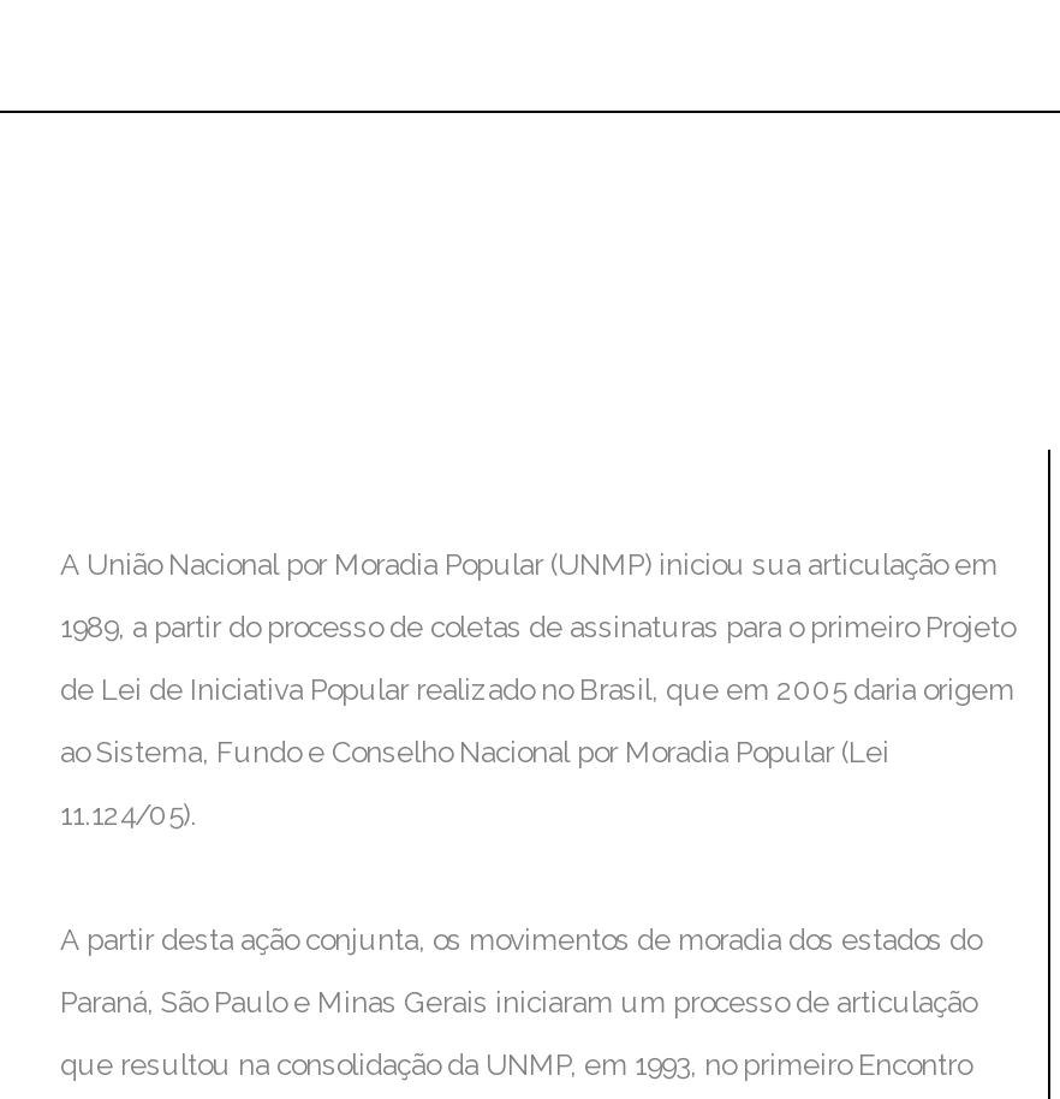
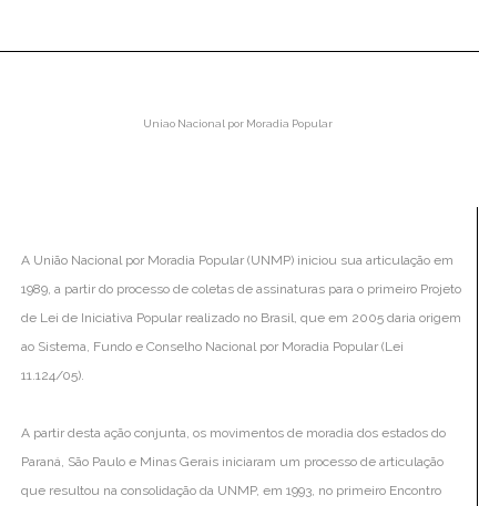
+ Uniao Nacional por Moradia Popular
